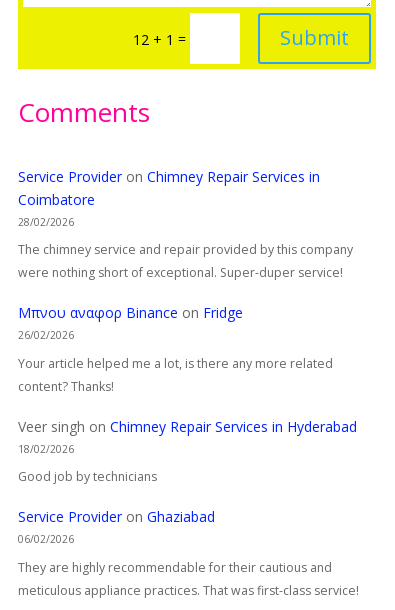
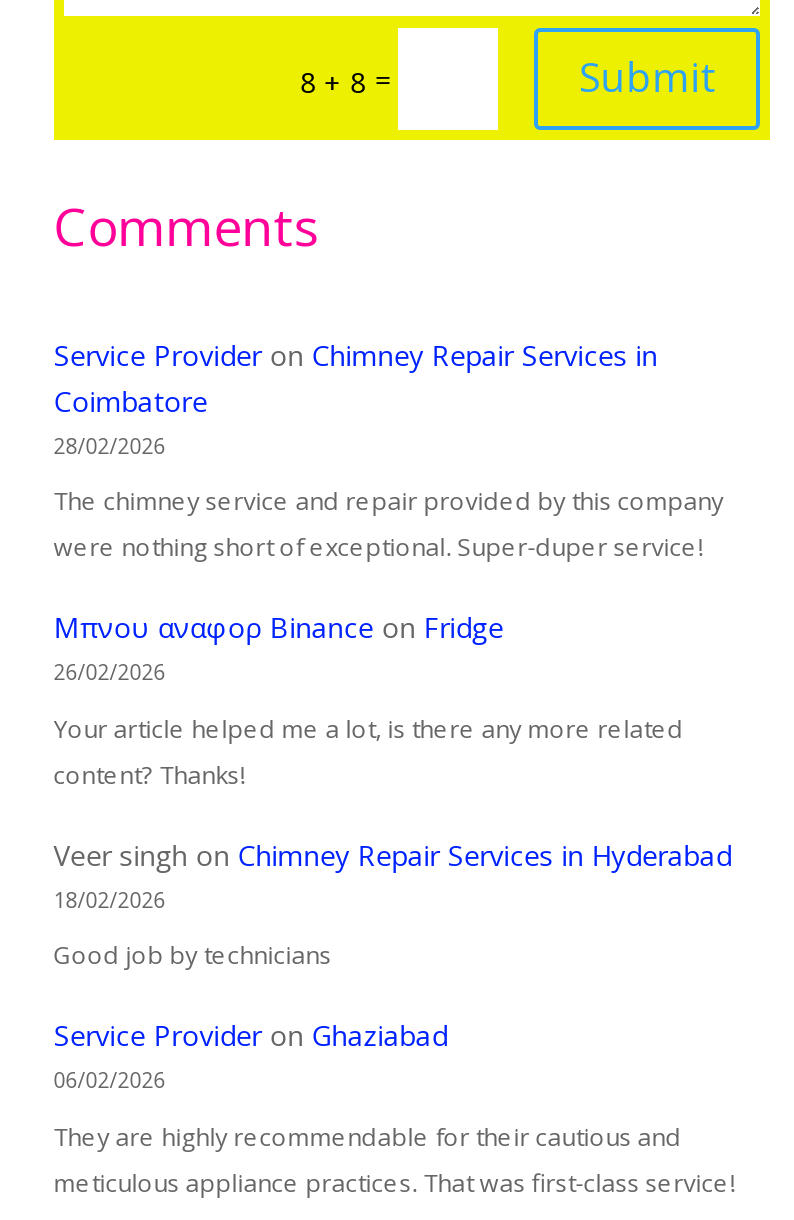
- 12 + 1 =
+ 8 + 8 =
